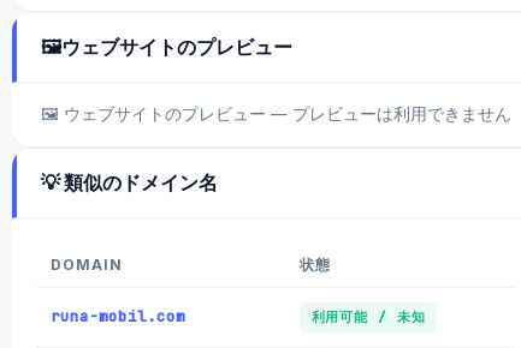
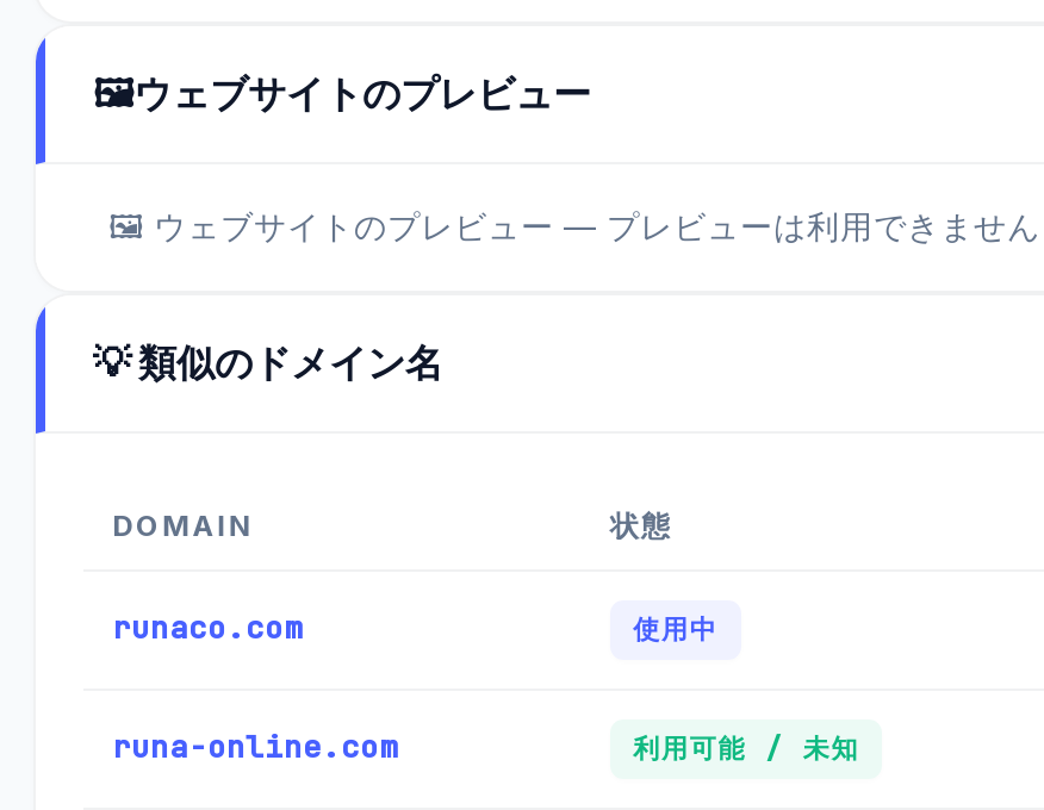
- runa-mobil.com
+ runaco.com
+ 使用中
+ runa-online.com
